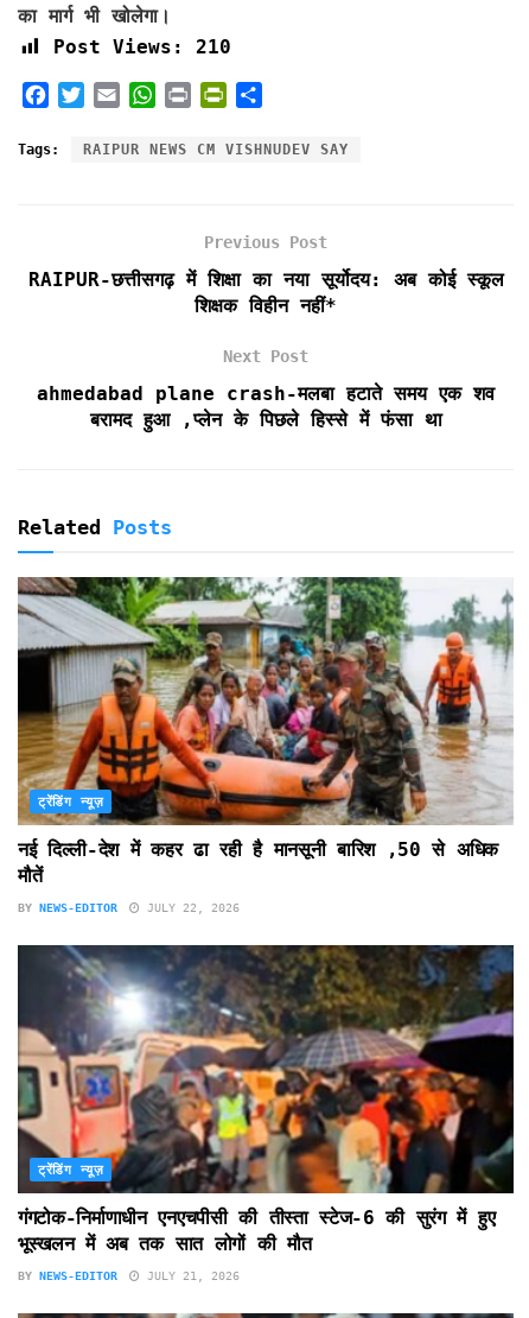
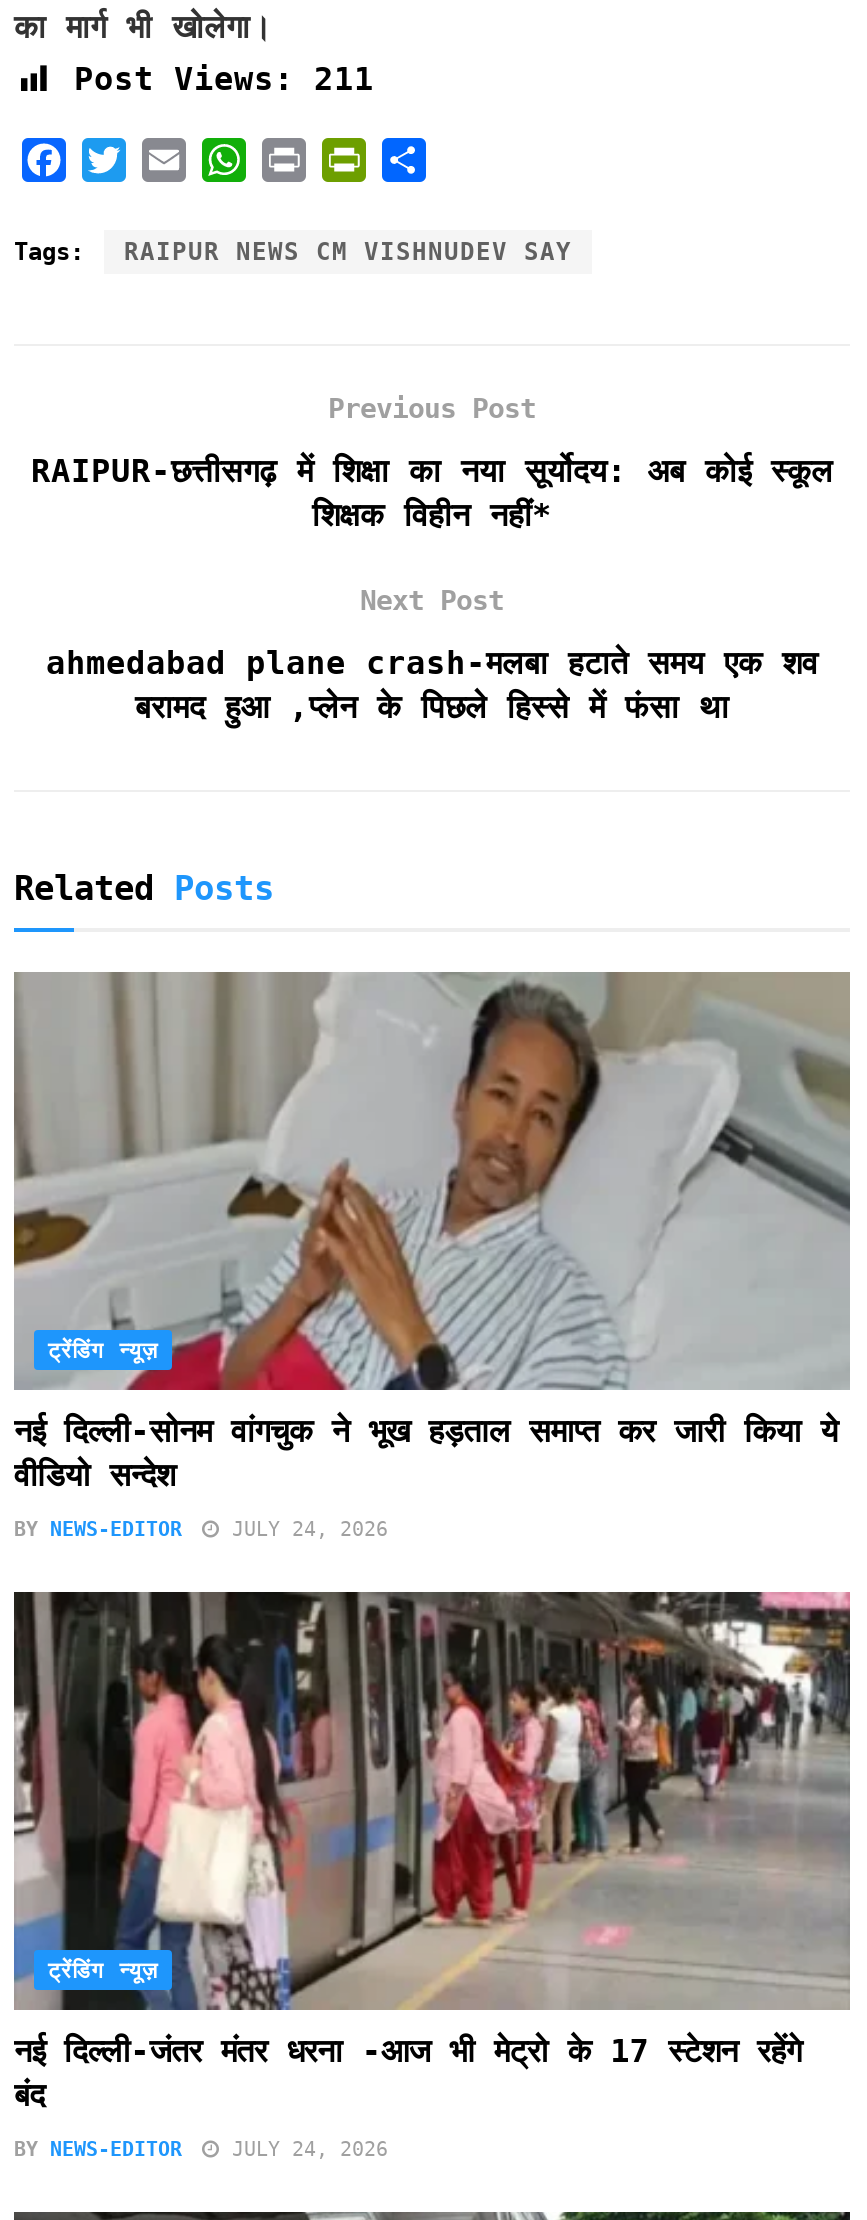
- Post Views: 210
+ Post Views: 211

- [image]
- नई दिल्ली-देश में कहर ढा रही है मानसूनी बारिश ,50 से अधिक
- मौतें
+ [image]
+ नई दिल्ली-सोनम वांगचुक ने भूख हड़ताल समाप्त कर जारी किया ये
+ वीडियो सन्देश

- BY NEWS-EDITOR JULY 22, 2026
+ BY NEWS-EDITOR JULY 24, 2026

- [image]
- गंगटोक-निर्माणाधीन एनएचपीसी की तीस्ता स्टेज-6 की सुरंग में हुए
- भूस्खलन में अब तक सात लोगों की मौत
+ [image]
+ नई दिल्ली-जंतर मंतर धरना -आज भी मेट्रो के 17 स्टेशन रहेंगे
+ बंद

- BY NEWS-EDITOR JULY 21, 2026
+ BY NEWS-EDITOR JULY 24, 2026
